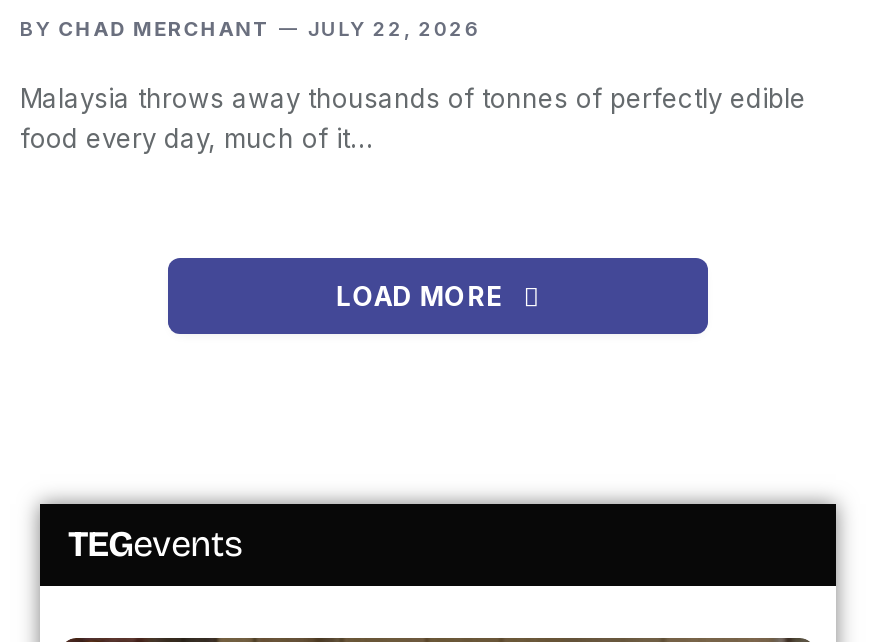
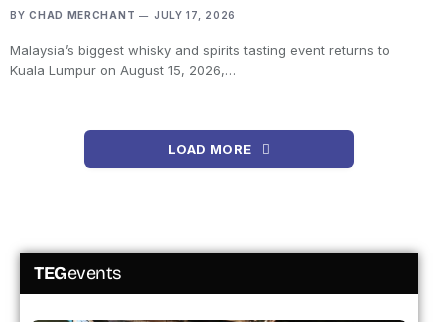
- BY CHAD MERCHANT JULY 22, 2026
+ BY CHAD MERCHANT JULY 17, 2026

- Malaysia throws away thousands of tonnes of perfectly edible
- food every day, much of it…
+ Malaysia’s biggest whisky and spirits tasting event returns to
+ Kuala Lumpur on August 15, 2026,…
